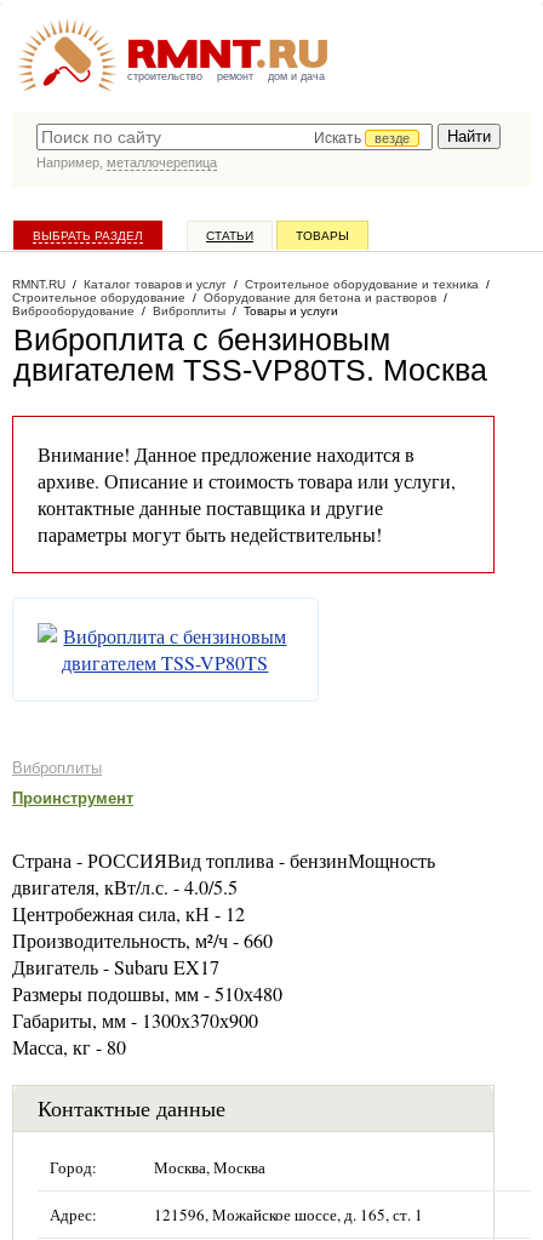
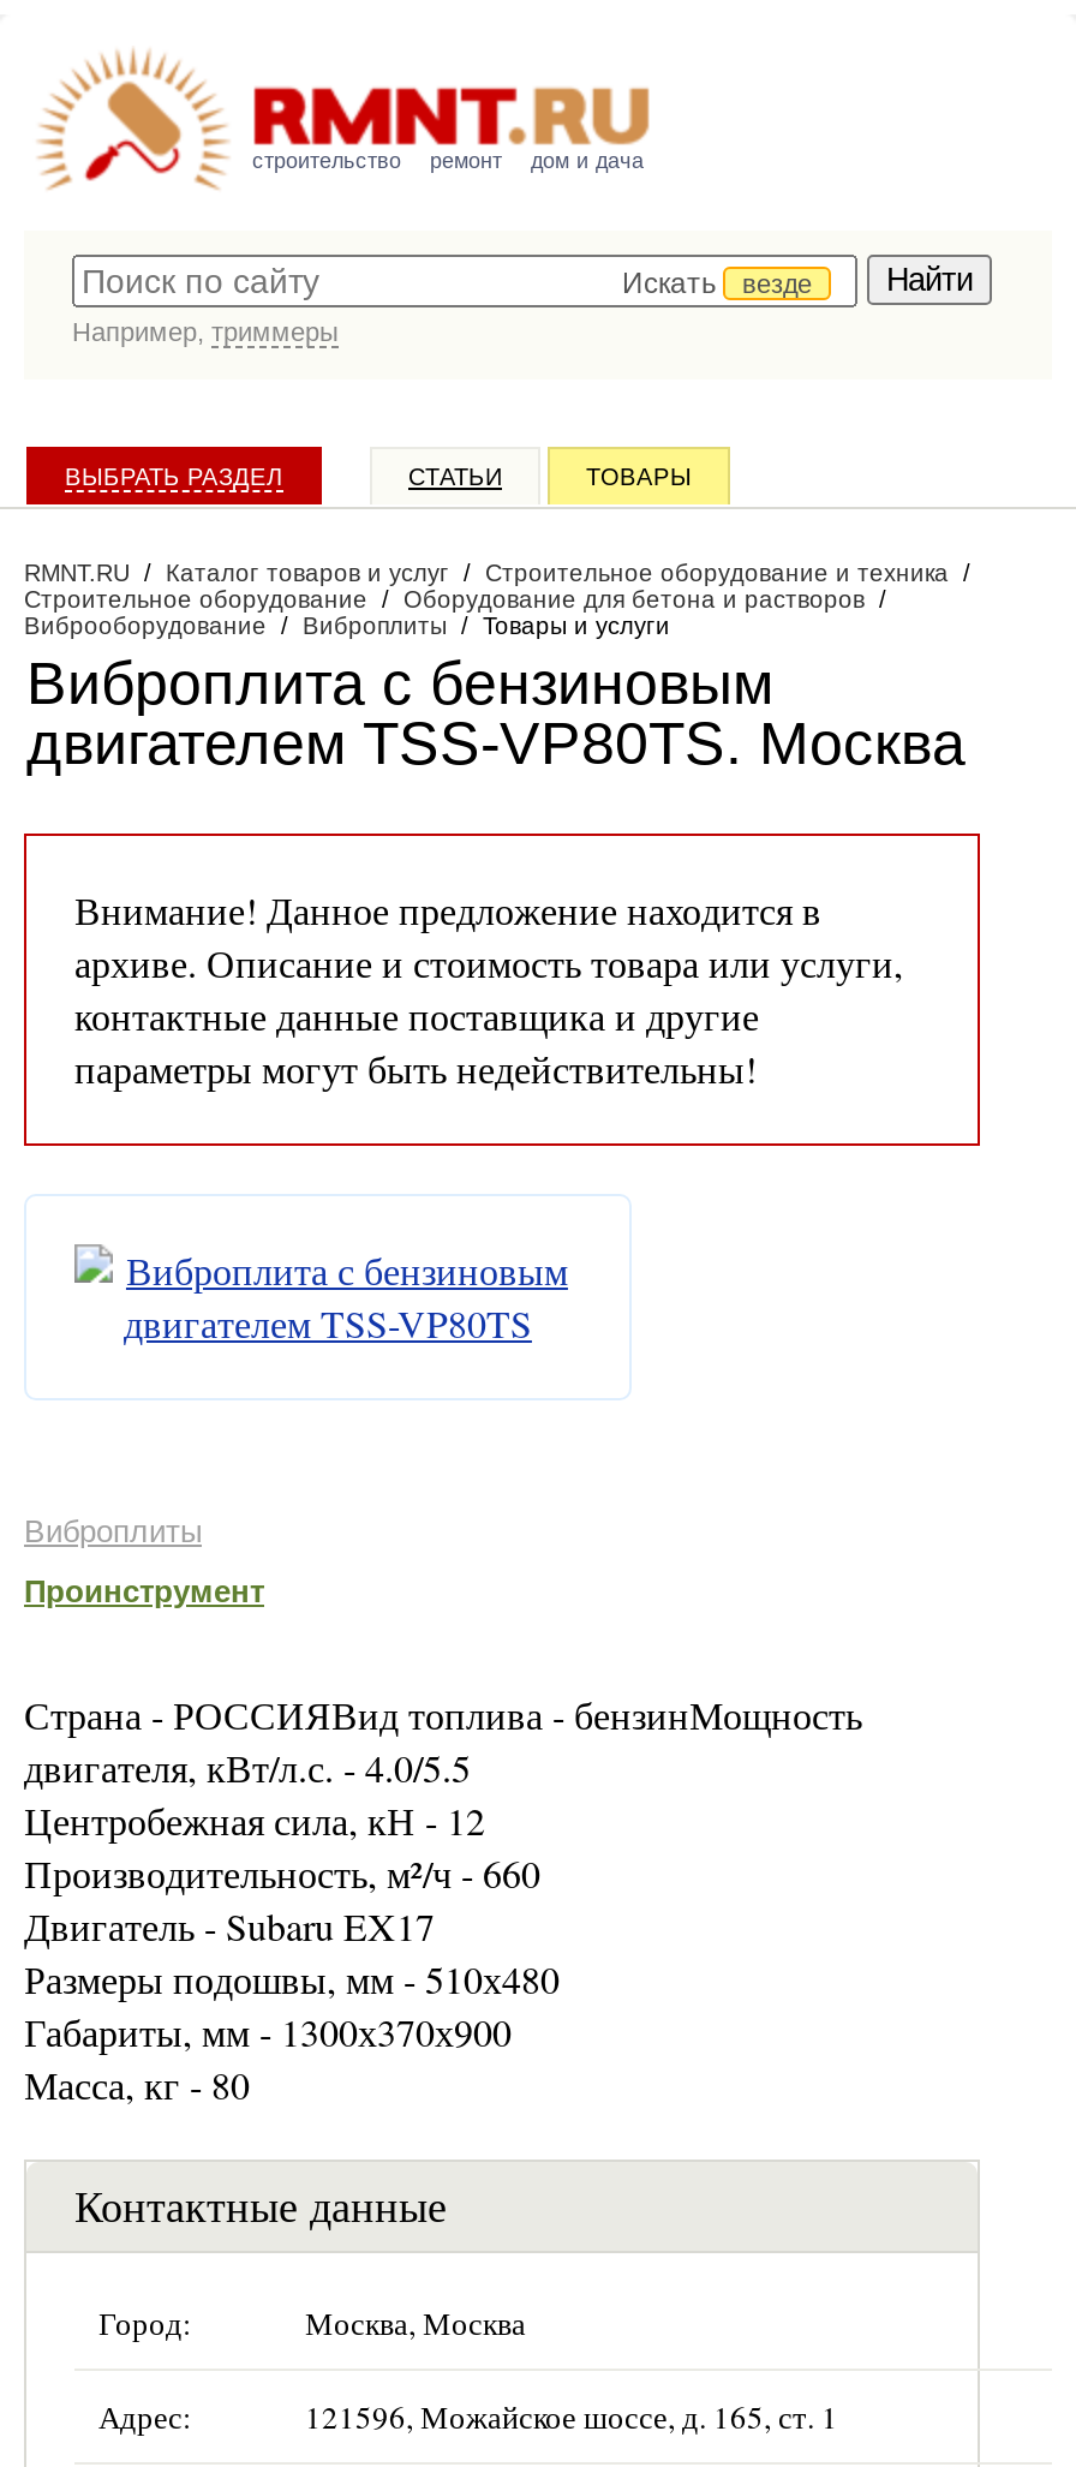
- Например, металлочерепица
+ Например, триммеры
